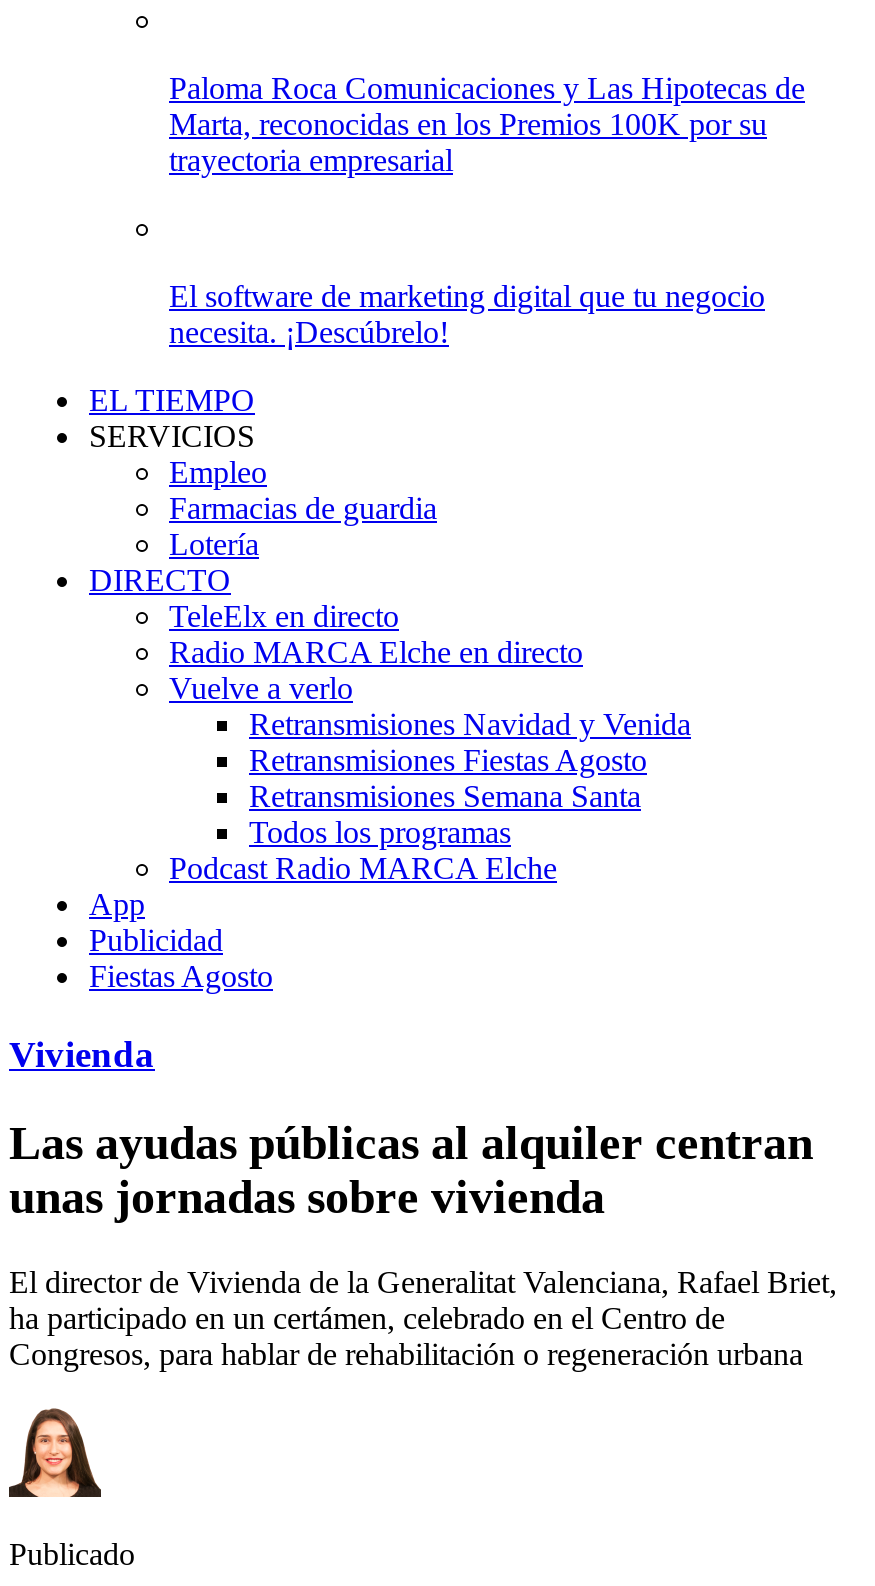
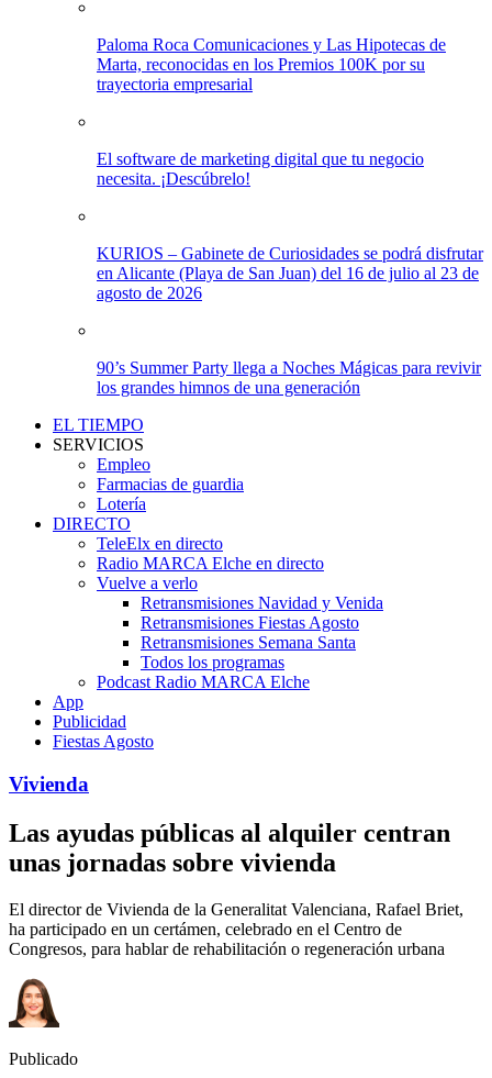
+ KURIOS – Gabinete de Curiosidades se podrá disfrutar
+ en Alicante (Playa de San Juan) del 16 de julio al 23 de
+ agosto de 2026

+ 90’s Summer Party llega a Noches Mágicas para revivir
+ los grandes himnos de una generación
